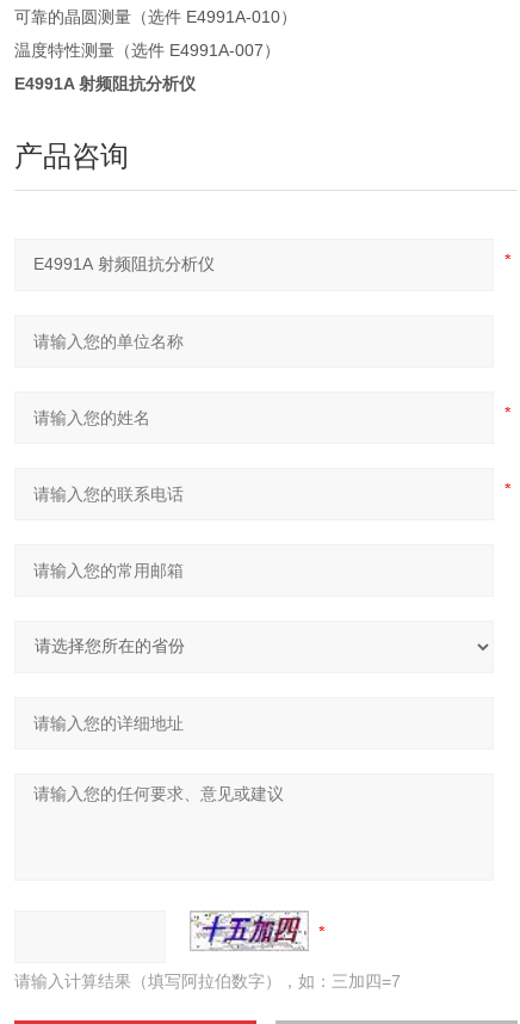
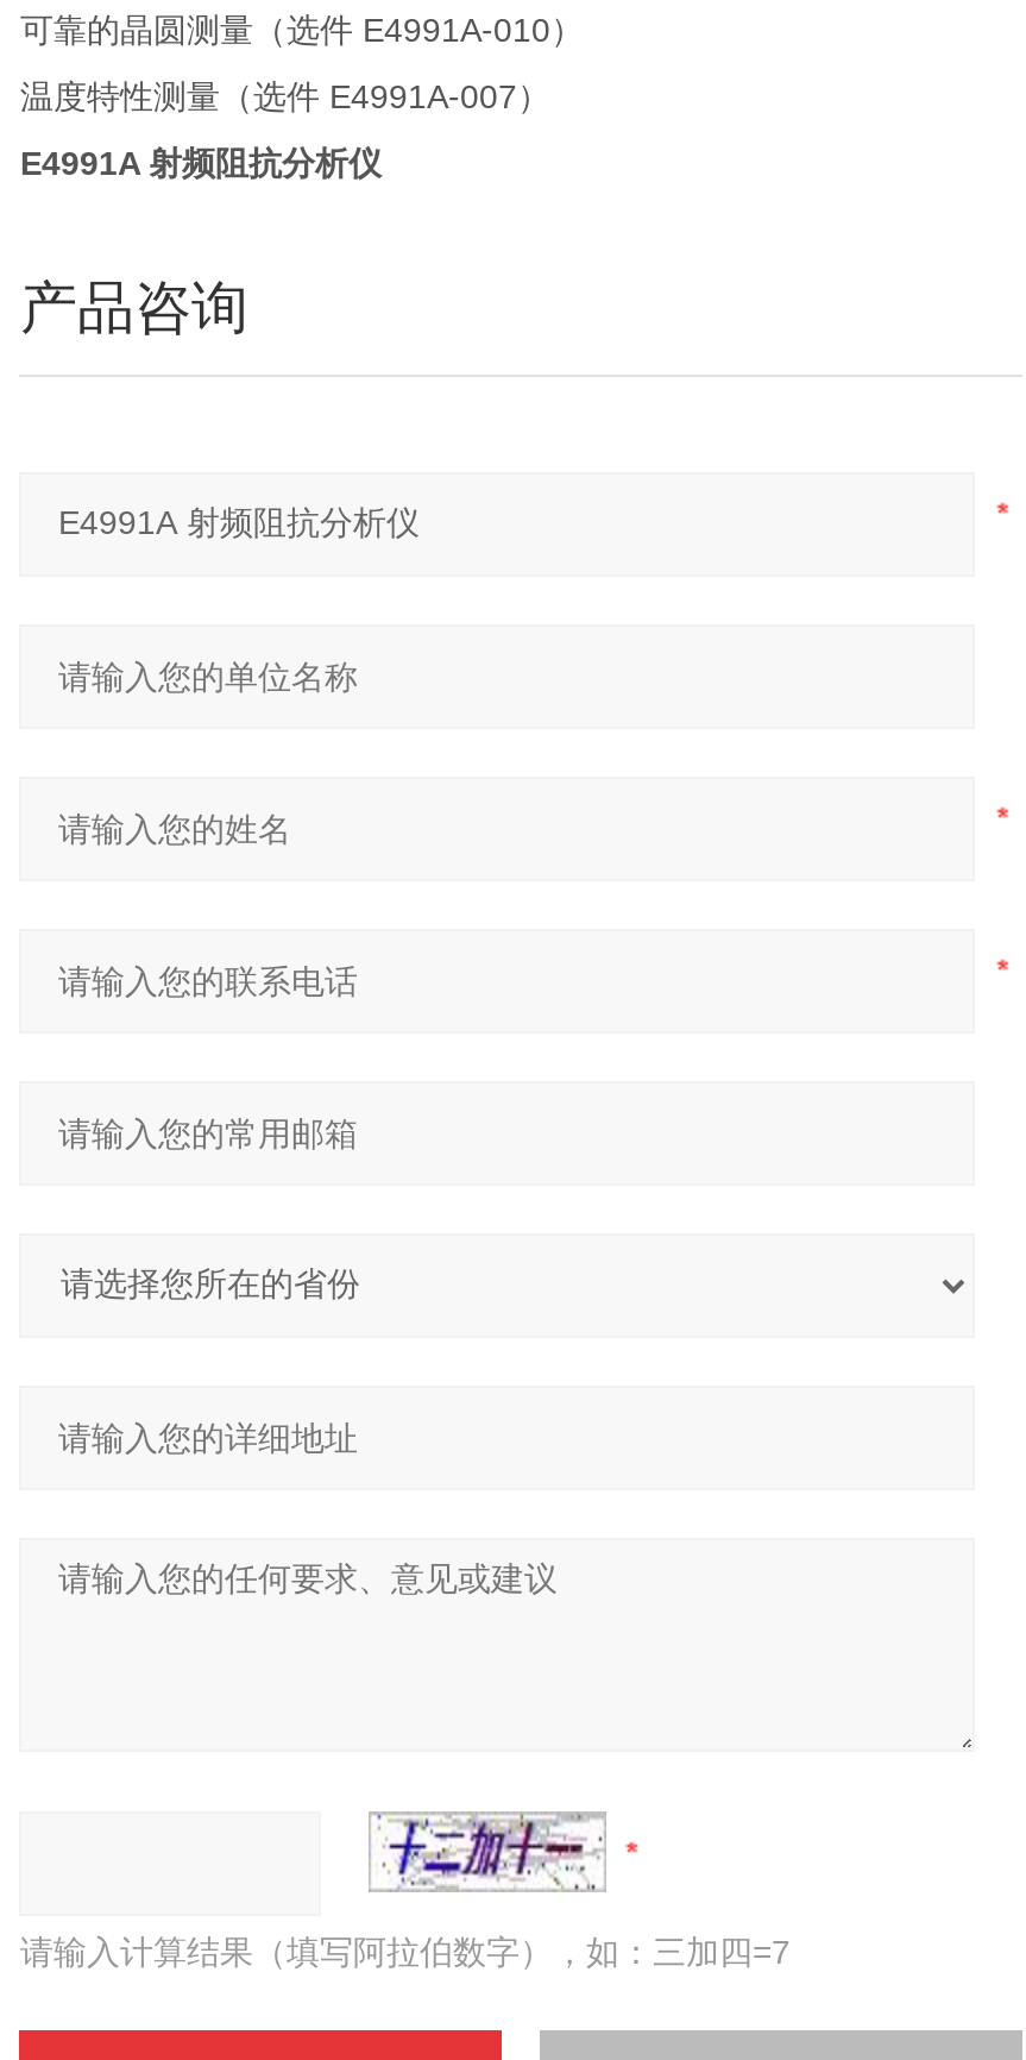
- [image]
+ [image]
